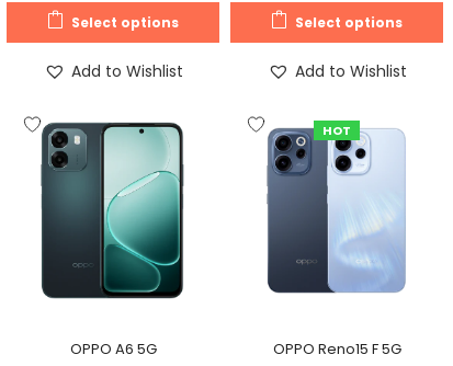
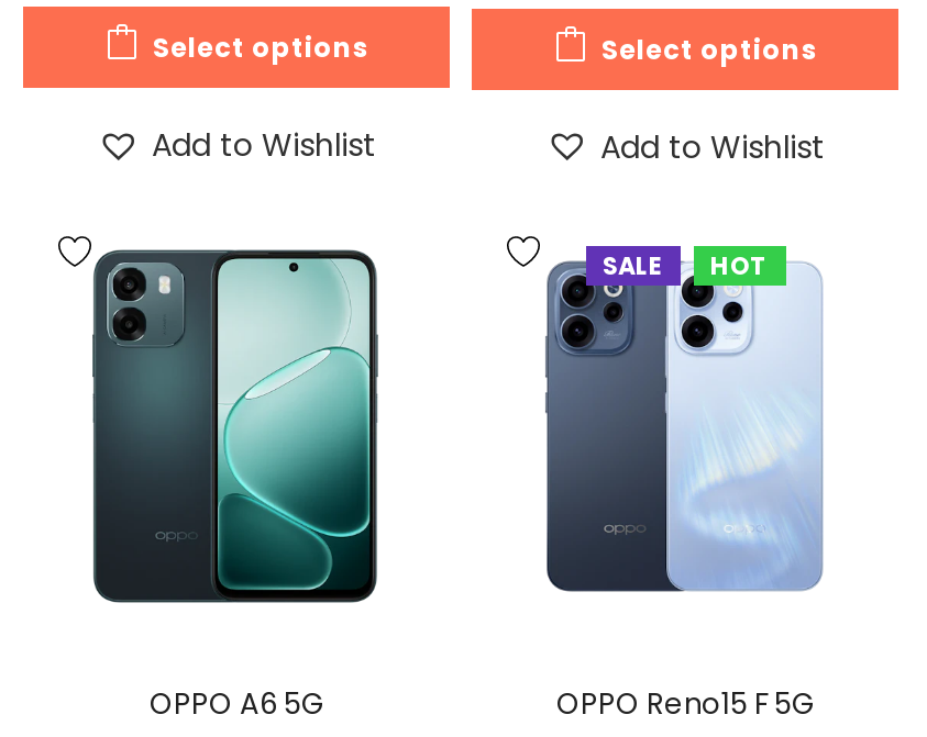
+ SALE
